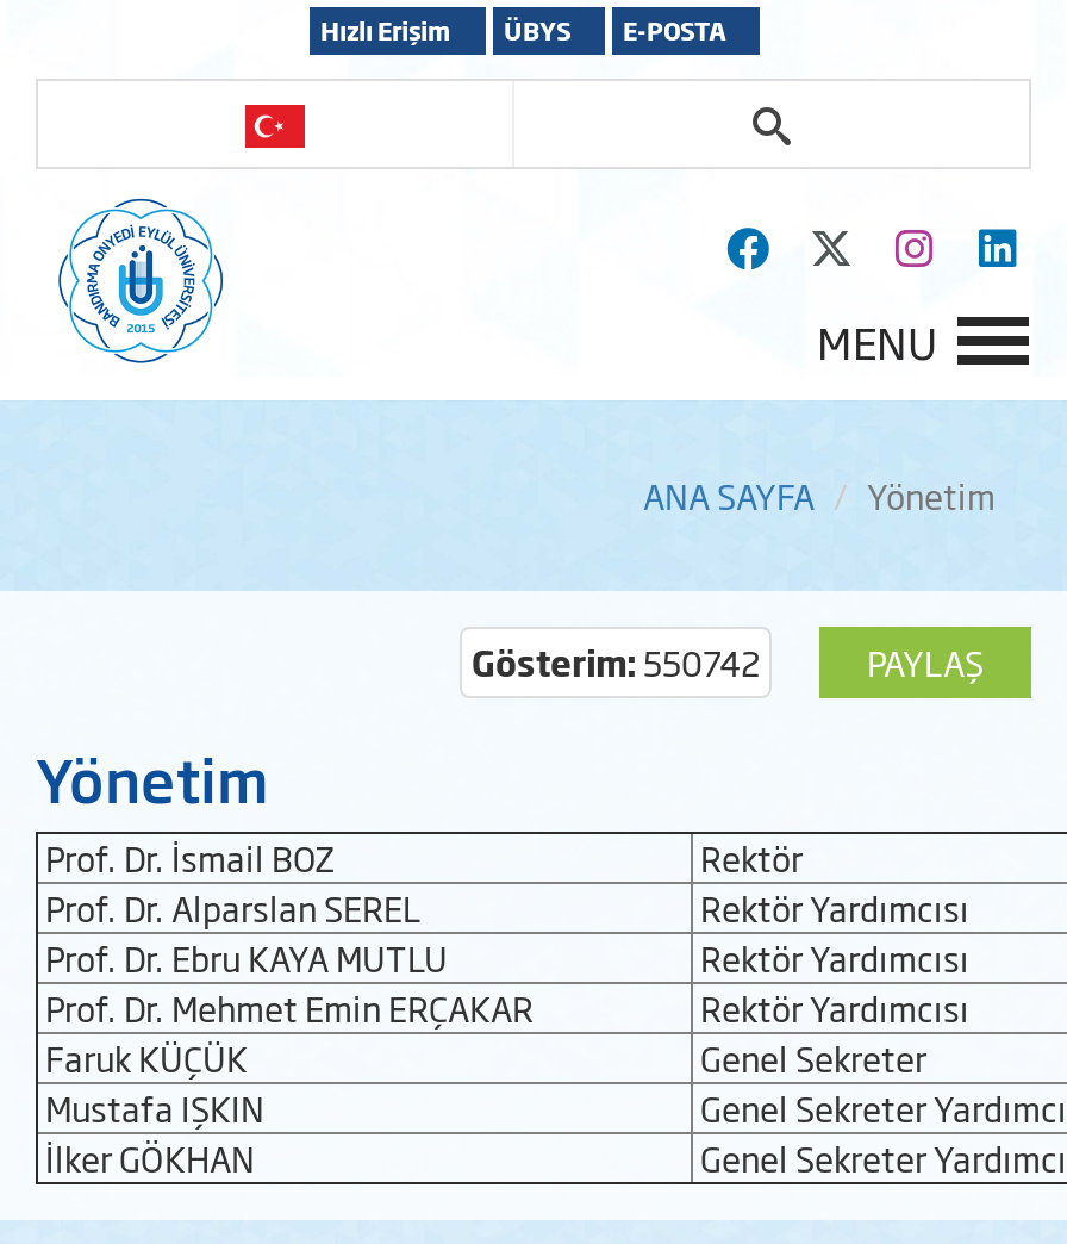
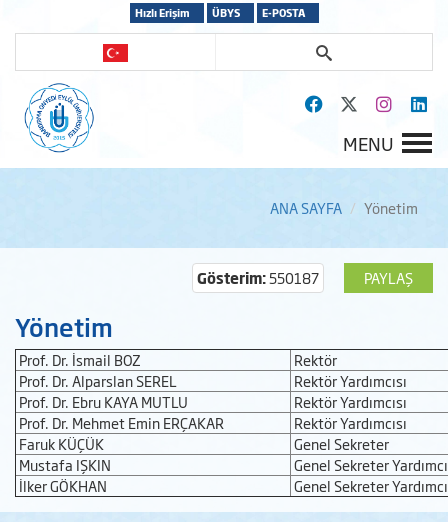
- Gösterim: 550742
+ Gösterim: 550187
